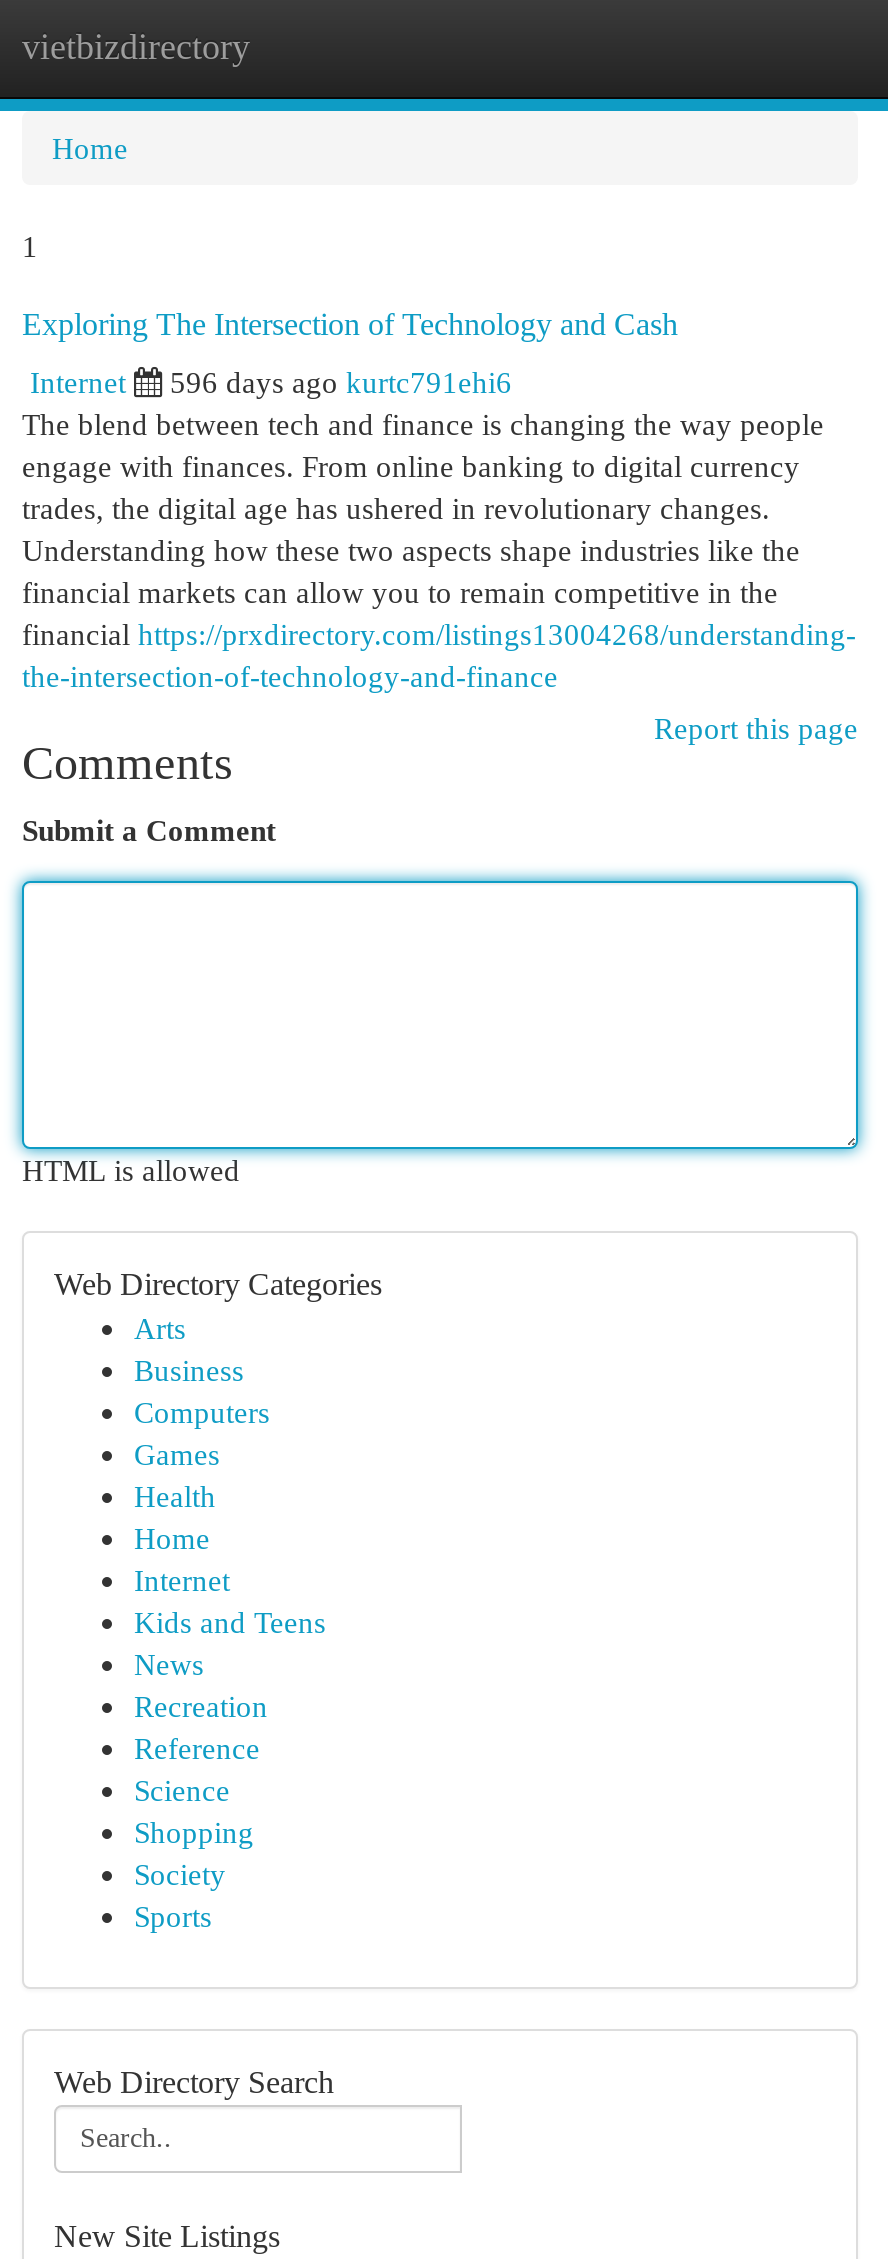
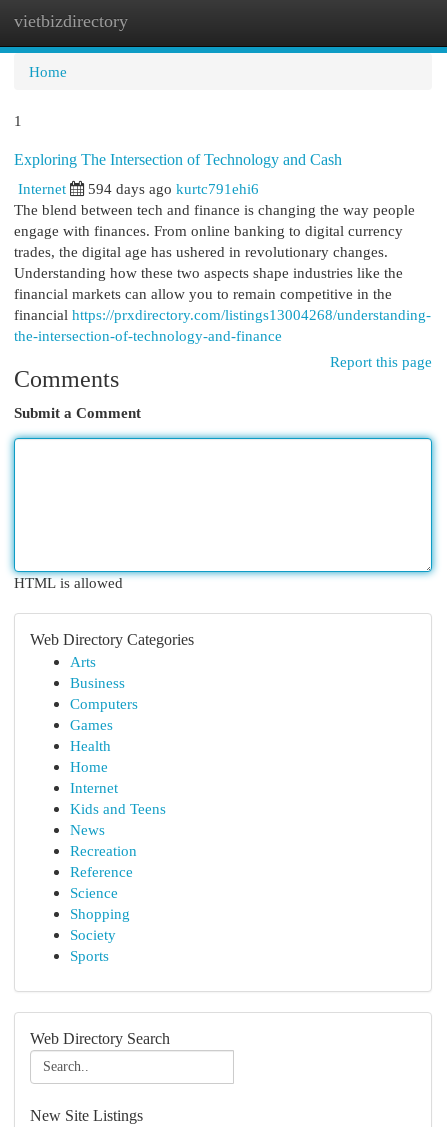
- 596 days ago kurtc791ehi6
+ 594 days ago kurtc791ehi6
